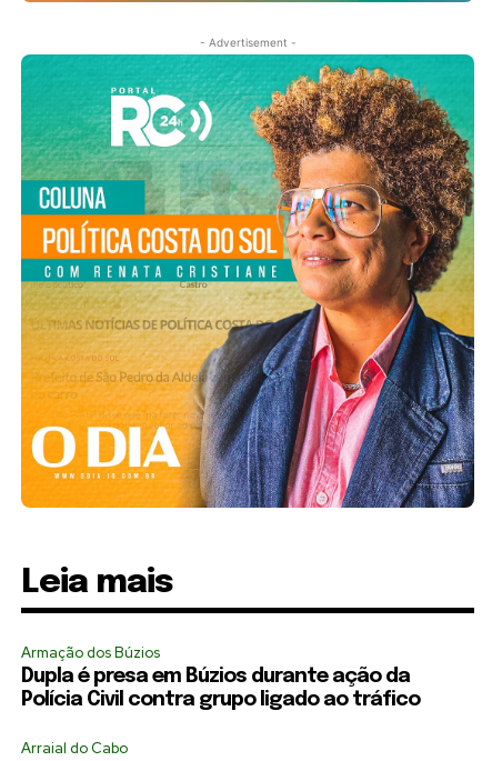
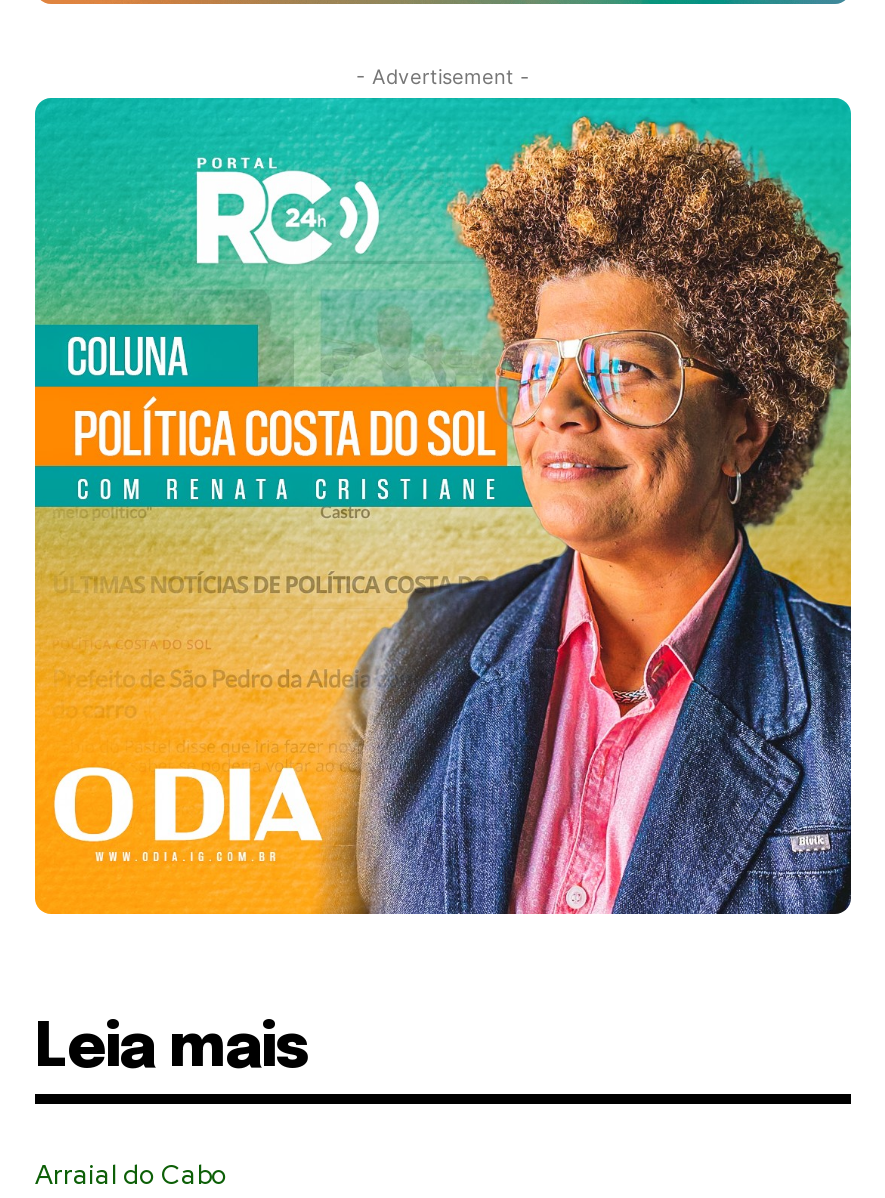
- Armação dos Búzios
- Dupla é presa em Búzios durante ação da
- Polícia Civil contra grupo ligado ao tráfico
